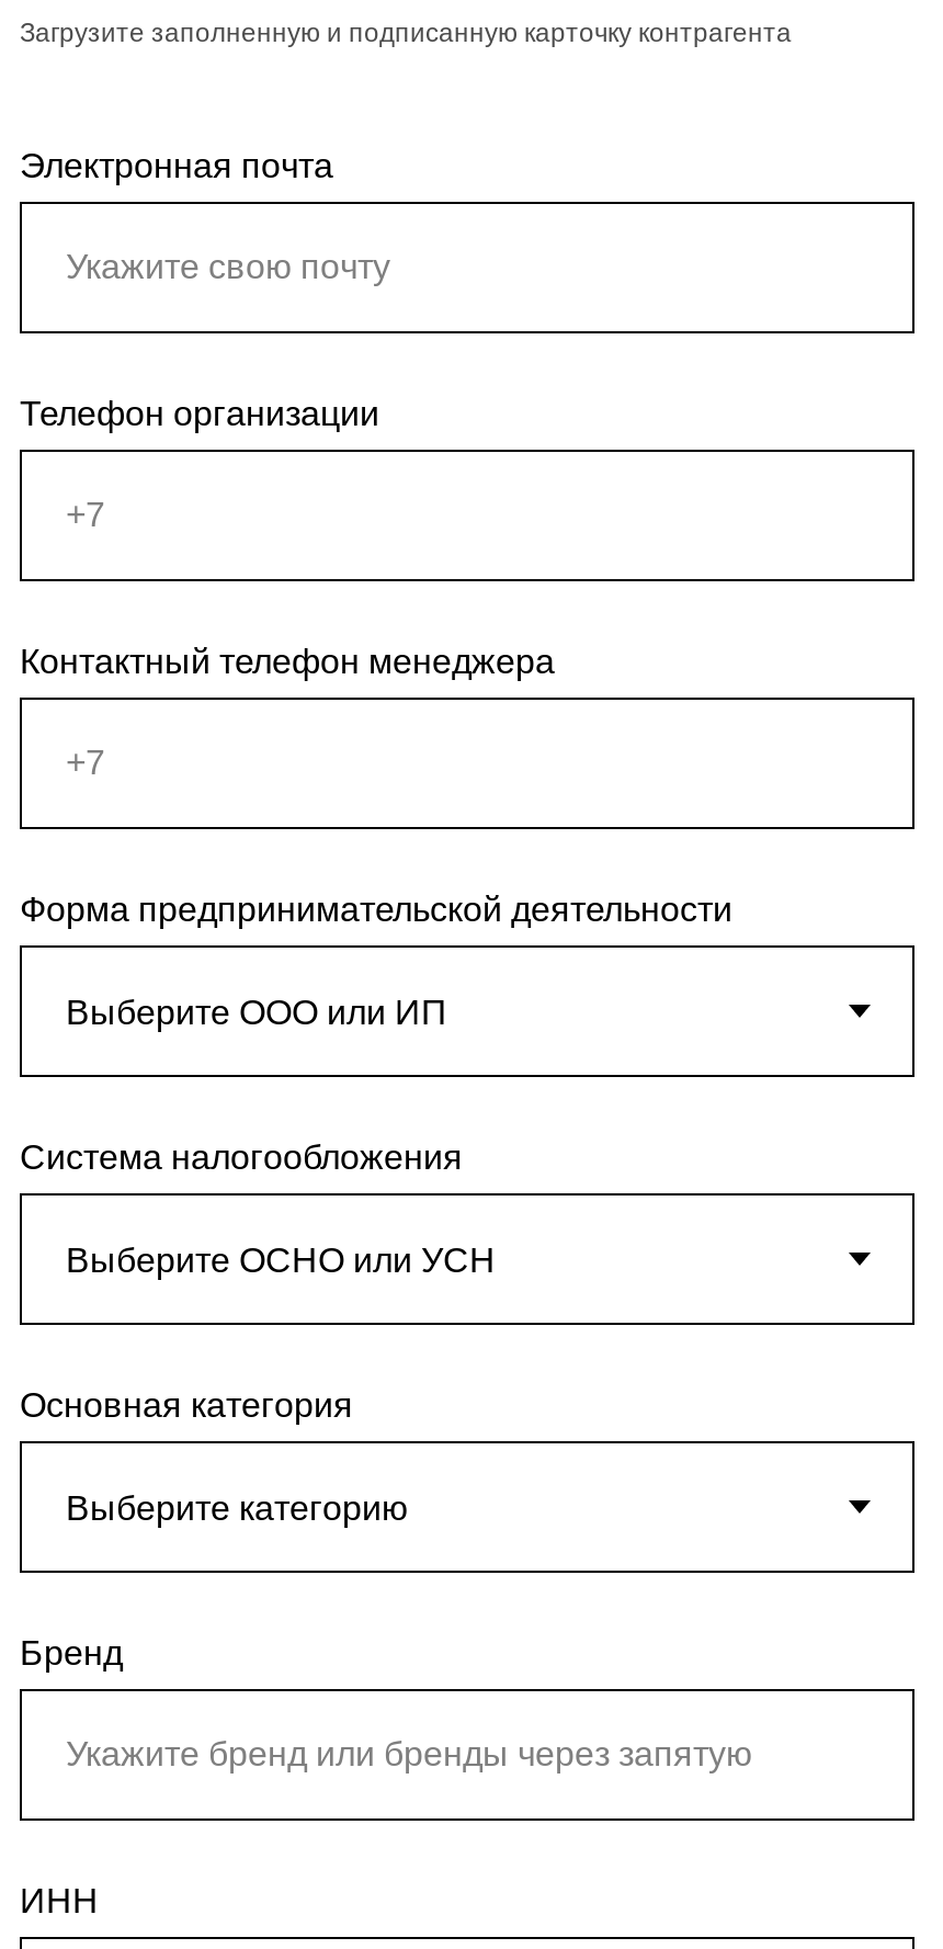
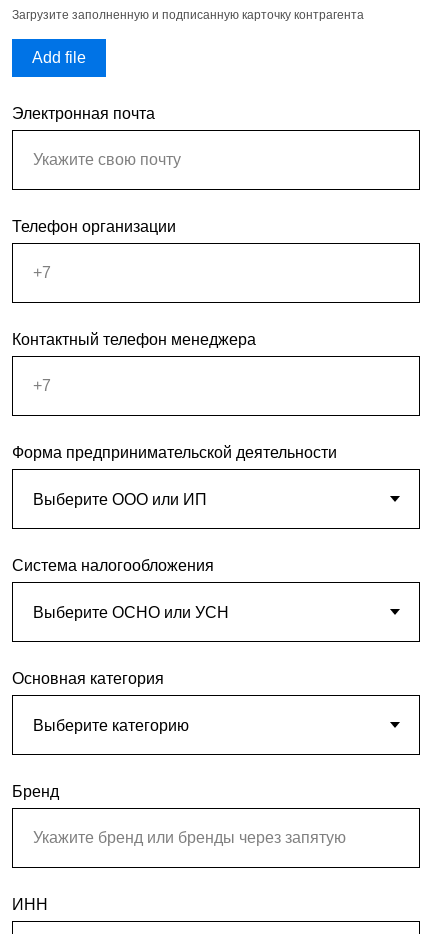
+ Add file
